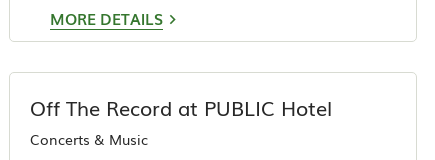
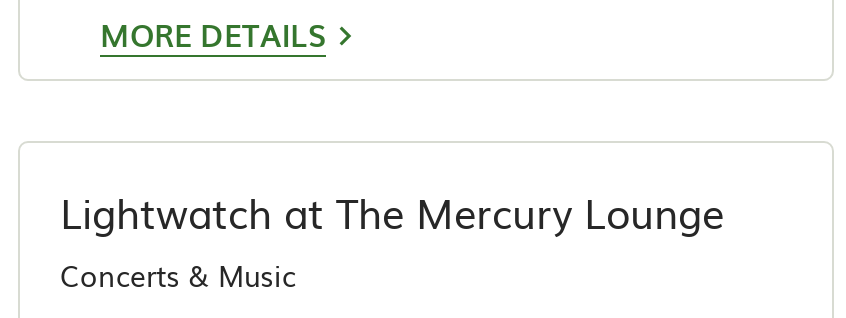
- Off The Record at PUBLIC Hotel
+ Lightwatch at The Mercury Lounge
